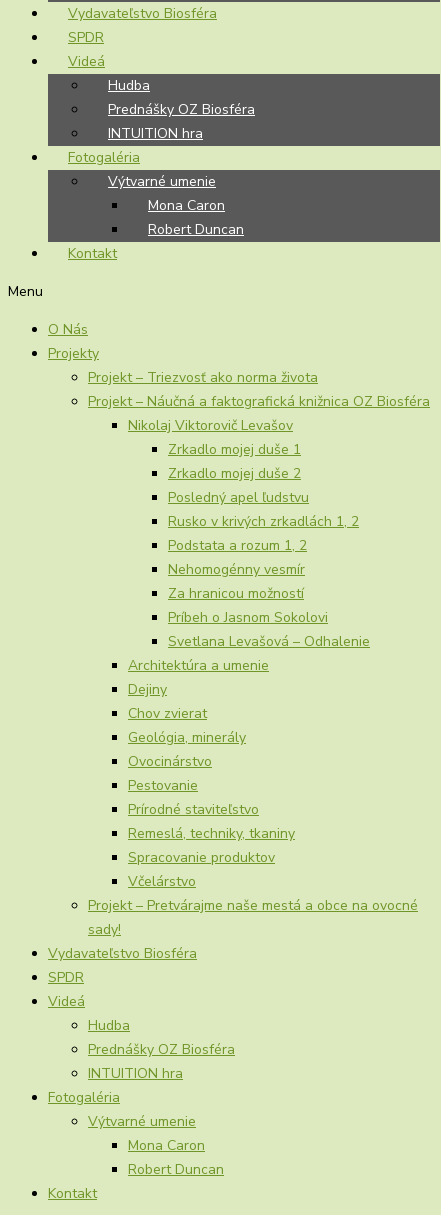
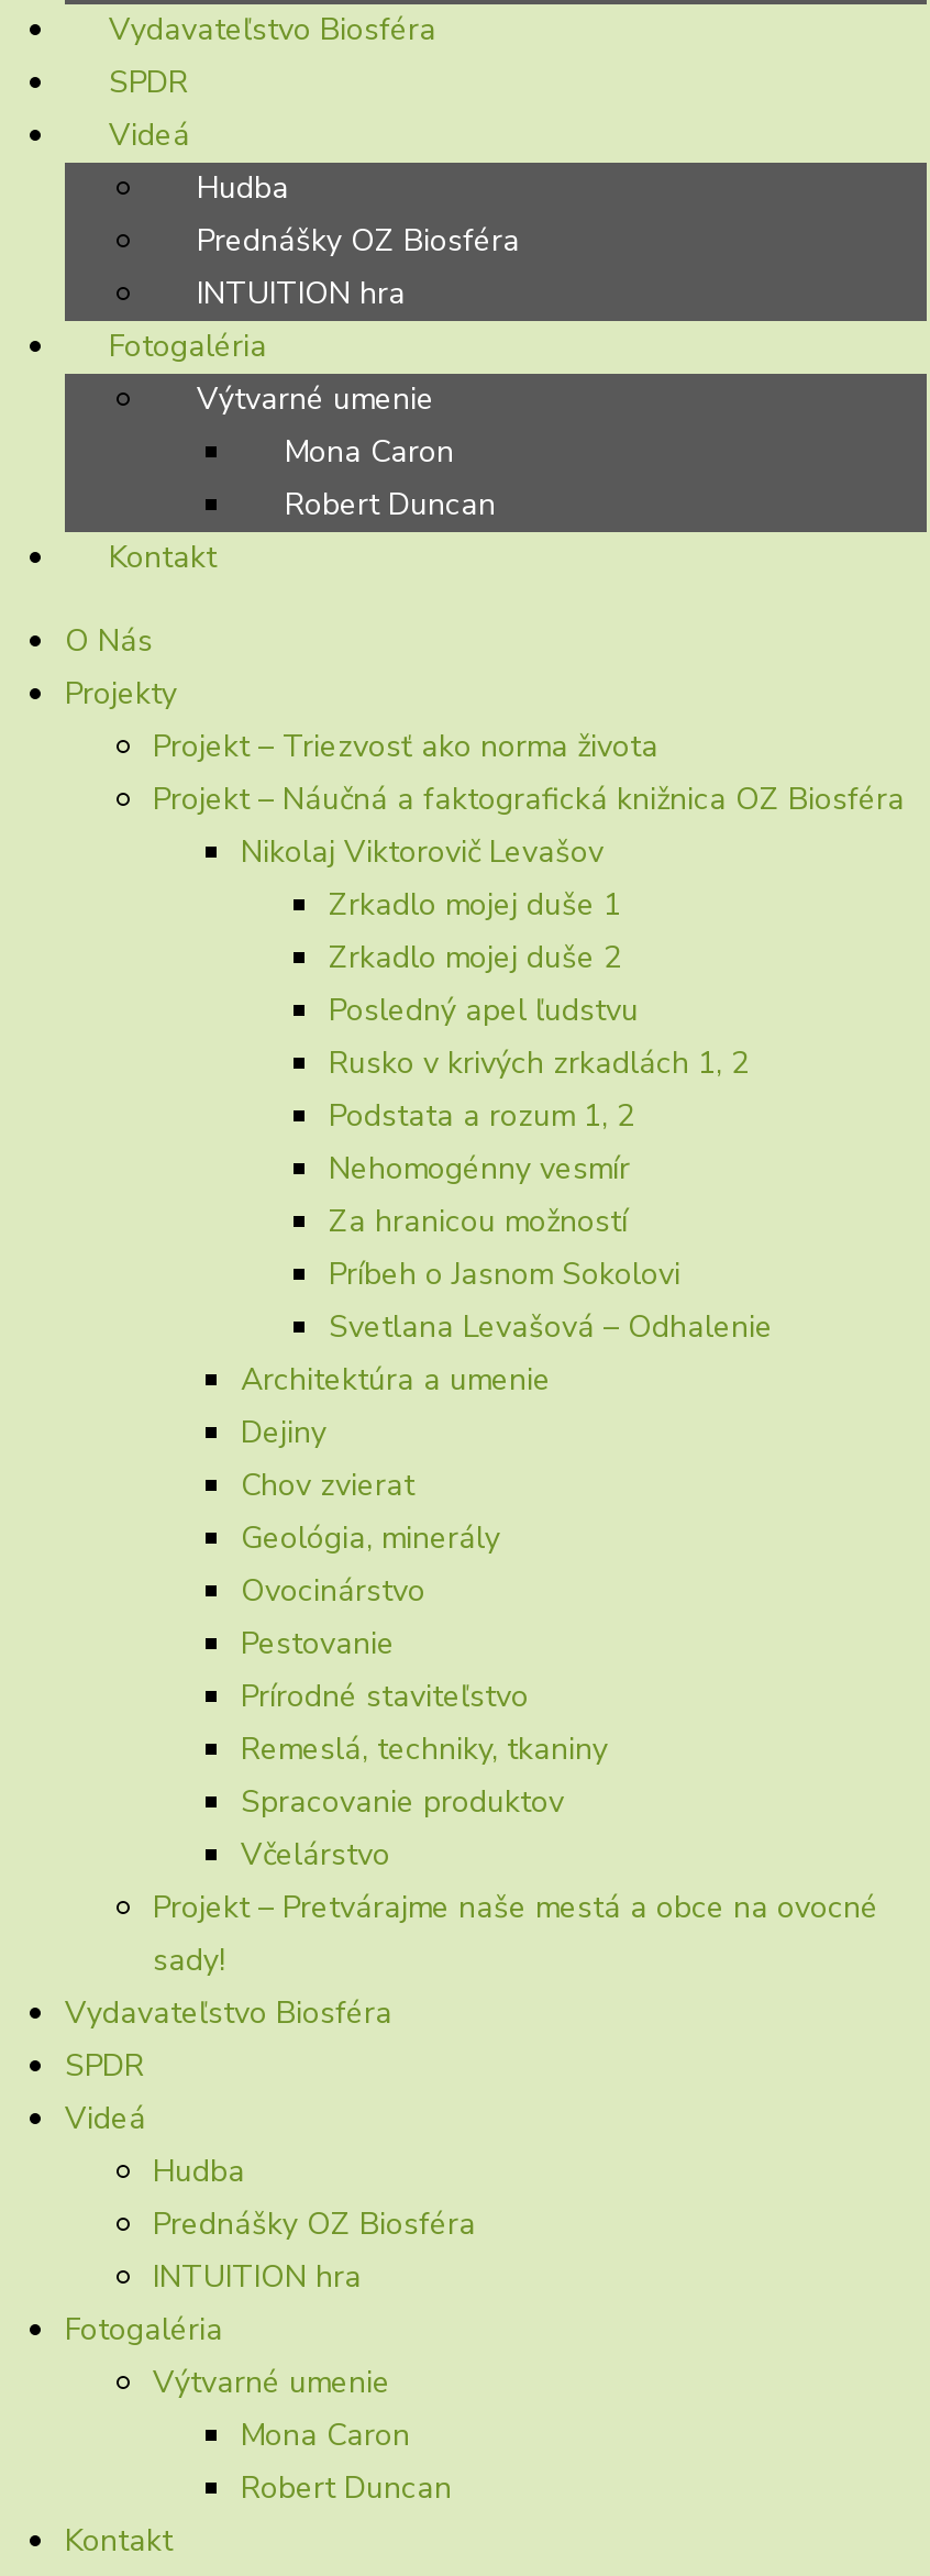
- Menu
